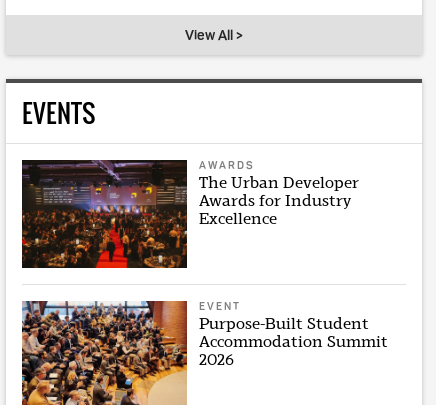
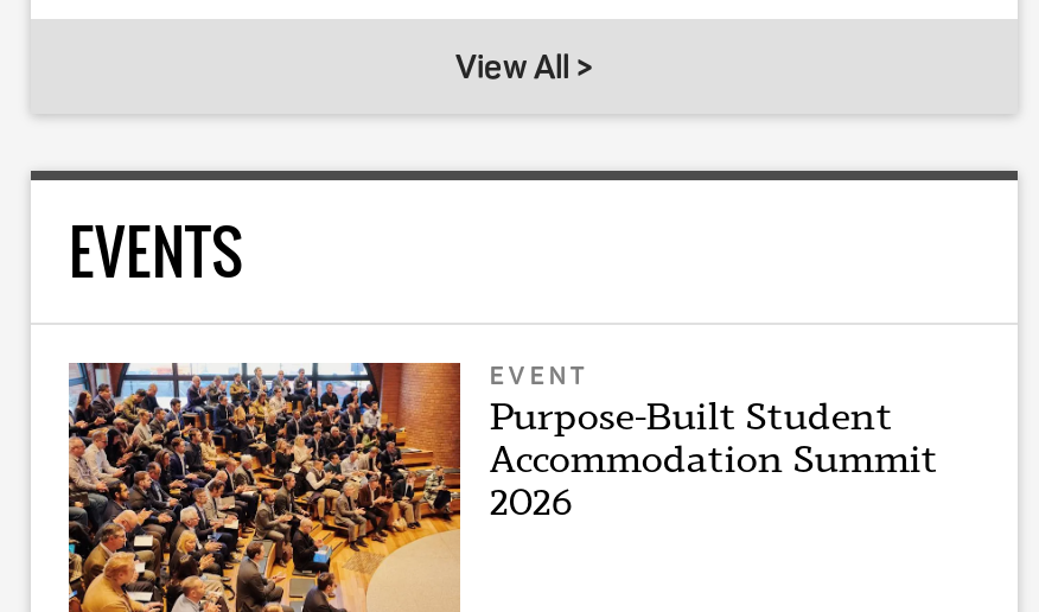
- [image]
- AWARDS
- The Urban Developer
- Awards for Industry
- Excellence
